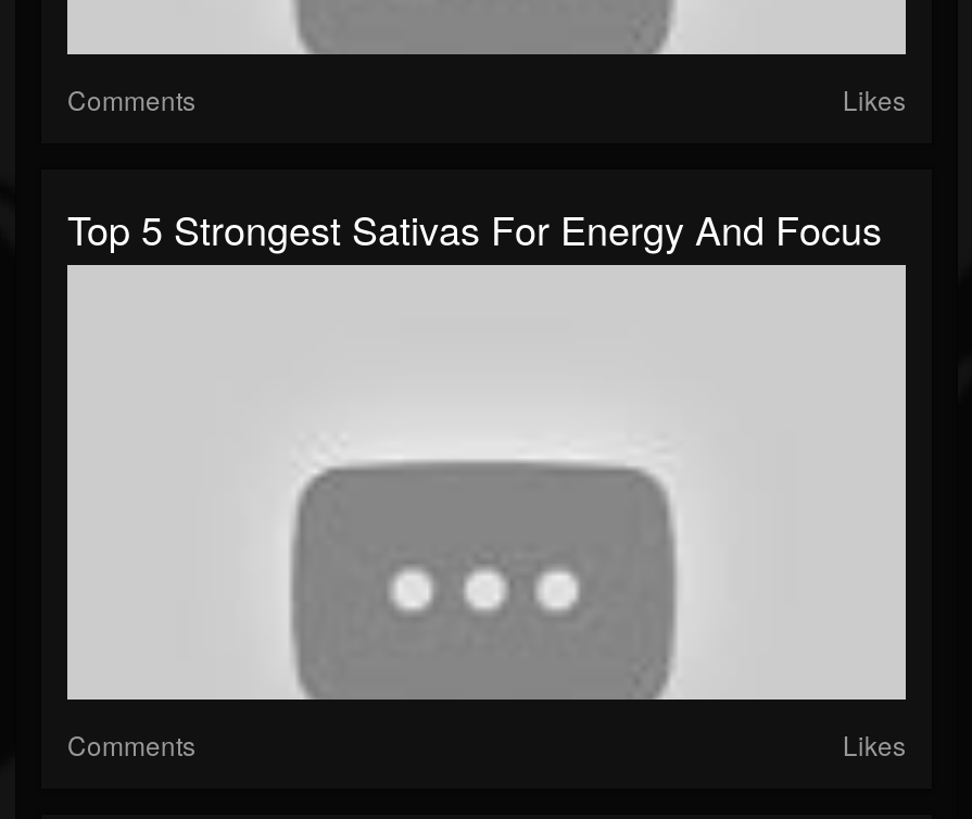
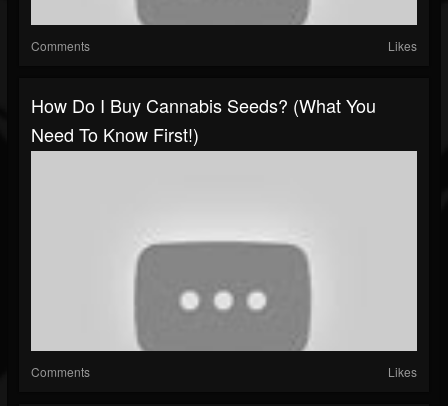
- Top 5 Strongest Sativas For Energy And Focus
+ How Do I Buy Cannabis Seeds? (What You
+ Need To Know First!)
